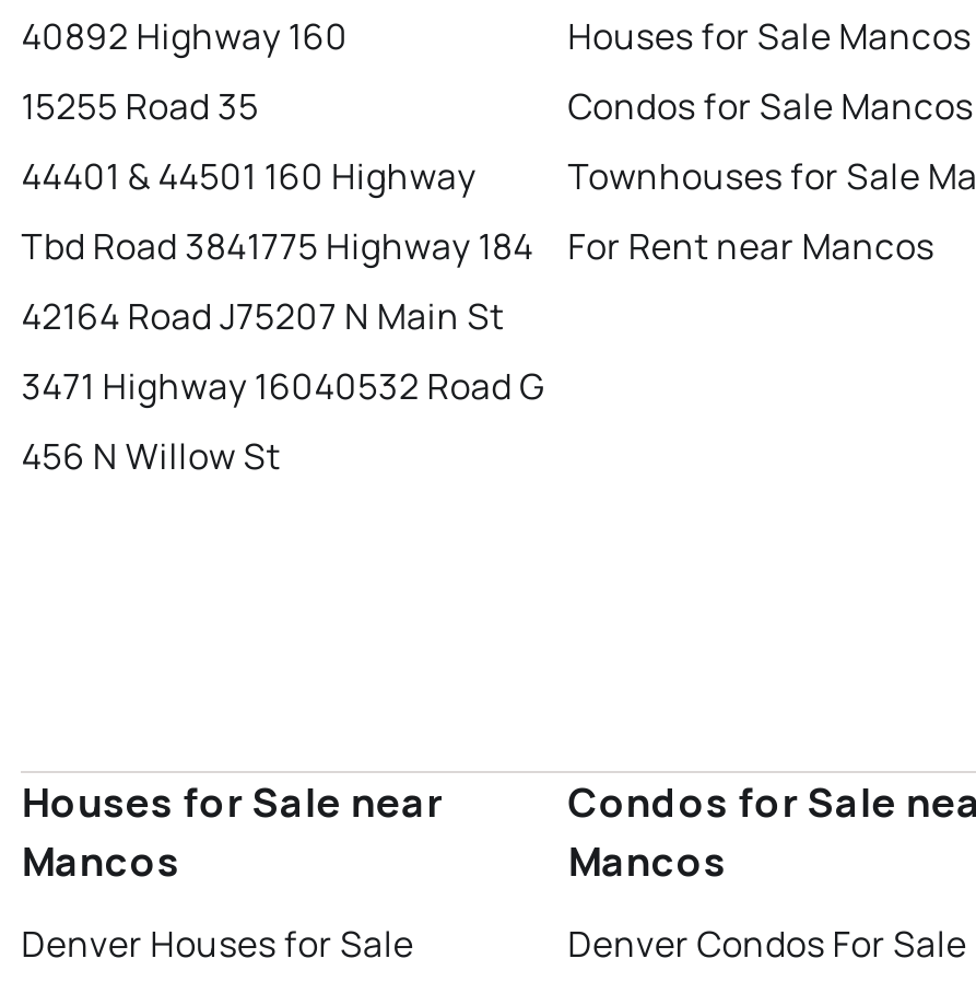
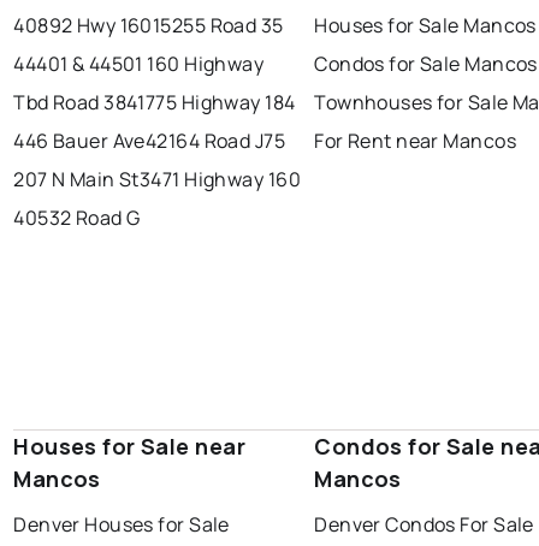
- 40892 Highway 160
- 15255 Road 35
+ 40892 Hwy 16015255 Road 35

moved up: 44401 & 44501 160 Highway | Tbd Road 3841775 Highway 184

- 42164 Road J75207 N Main St
+ 446 Bauer Ave42164 Road J75

- 3471 Highway 16040532 Road G
+ 207 N Main St3471 Highway 160

- 456 N Willow St
+ 40532 Road G
